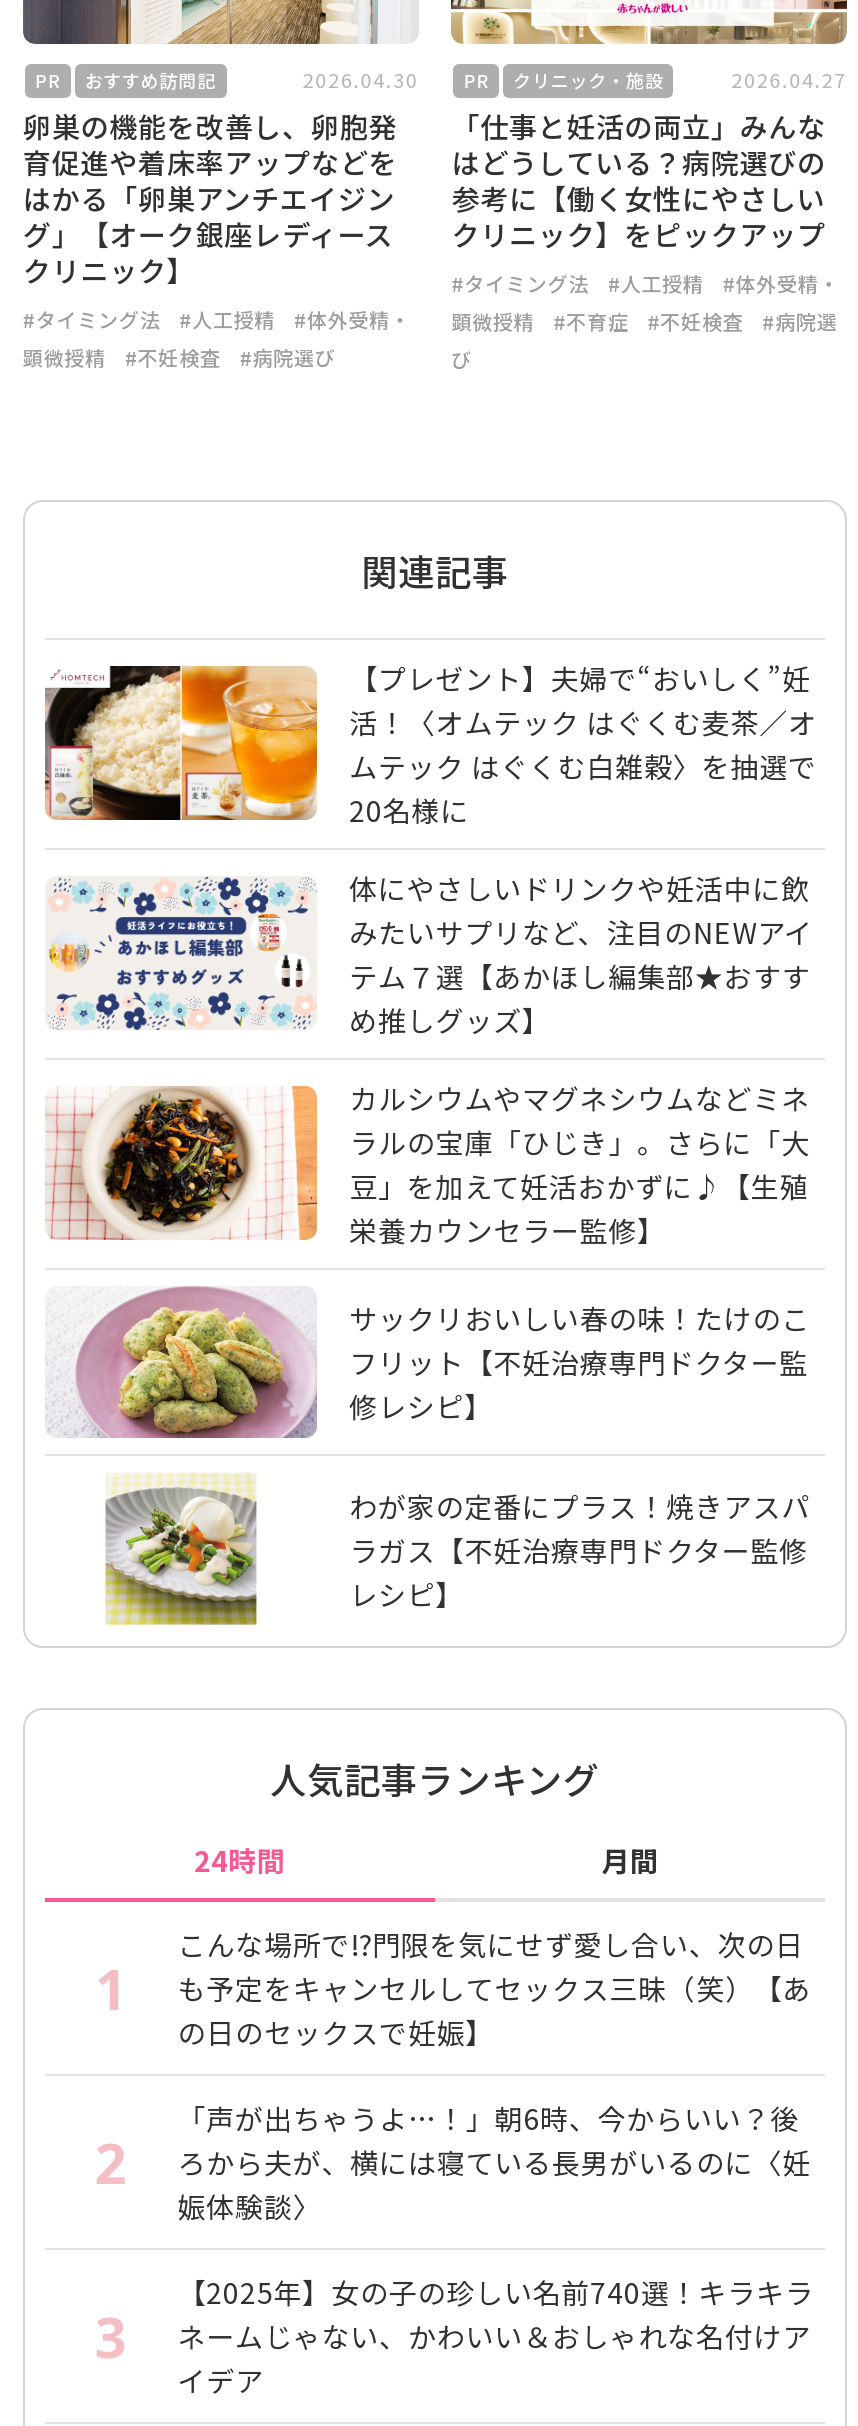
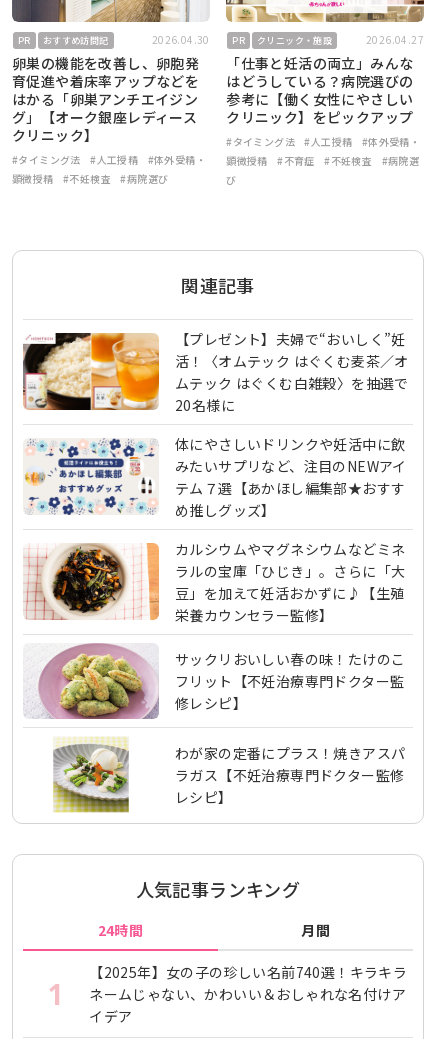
- こんな場所で!?門限を気にせず愛し合い、次の日
- も予定をキャンセルしてセックス三昧（笑）【あ
- の日のセックスで妊娠】
- 2

- 「声が出ちゃうよ…！」朝6時、今からいい？後
- ろから夫が、横には寝ている長男がいるのに〈妊
- 娠体験談〉
- 3
